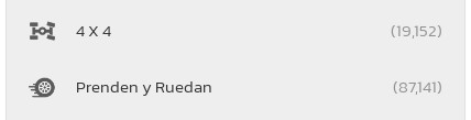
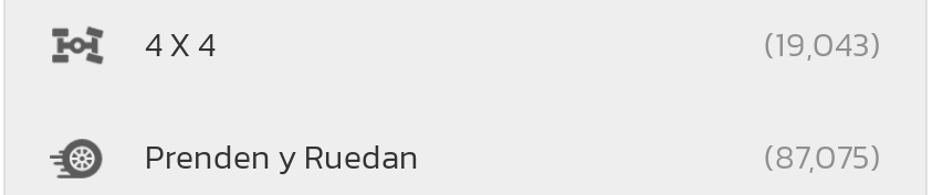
- (19,152)
+ (19,043)

- (87,141)
+ (87,075)
